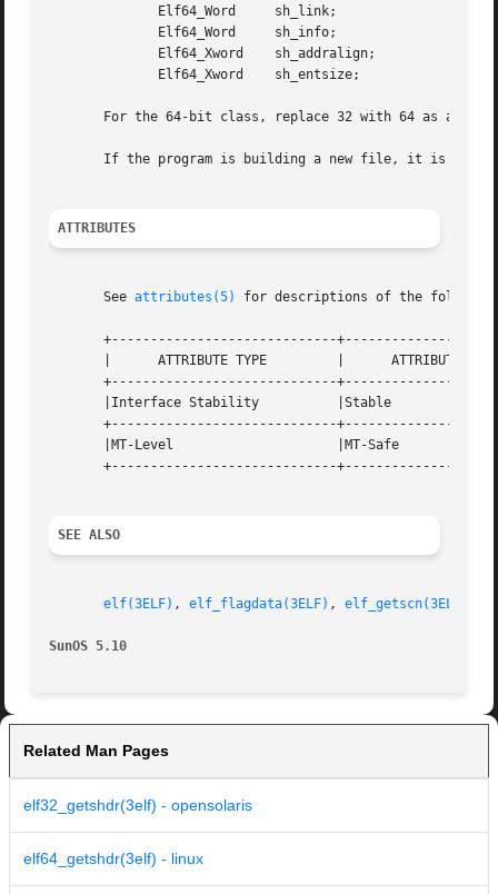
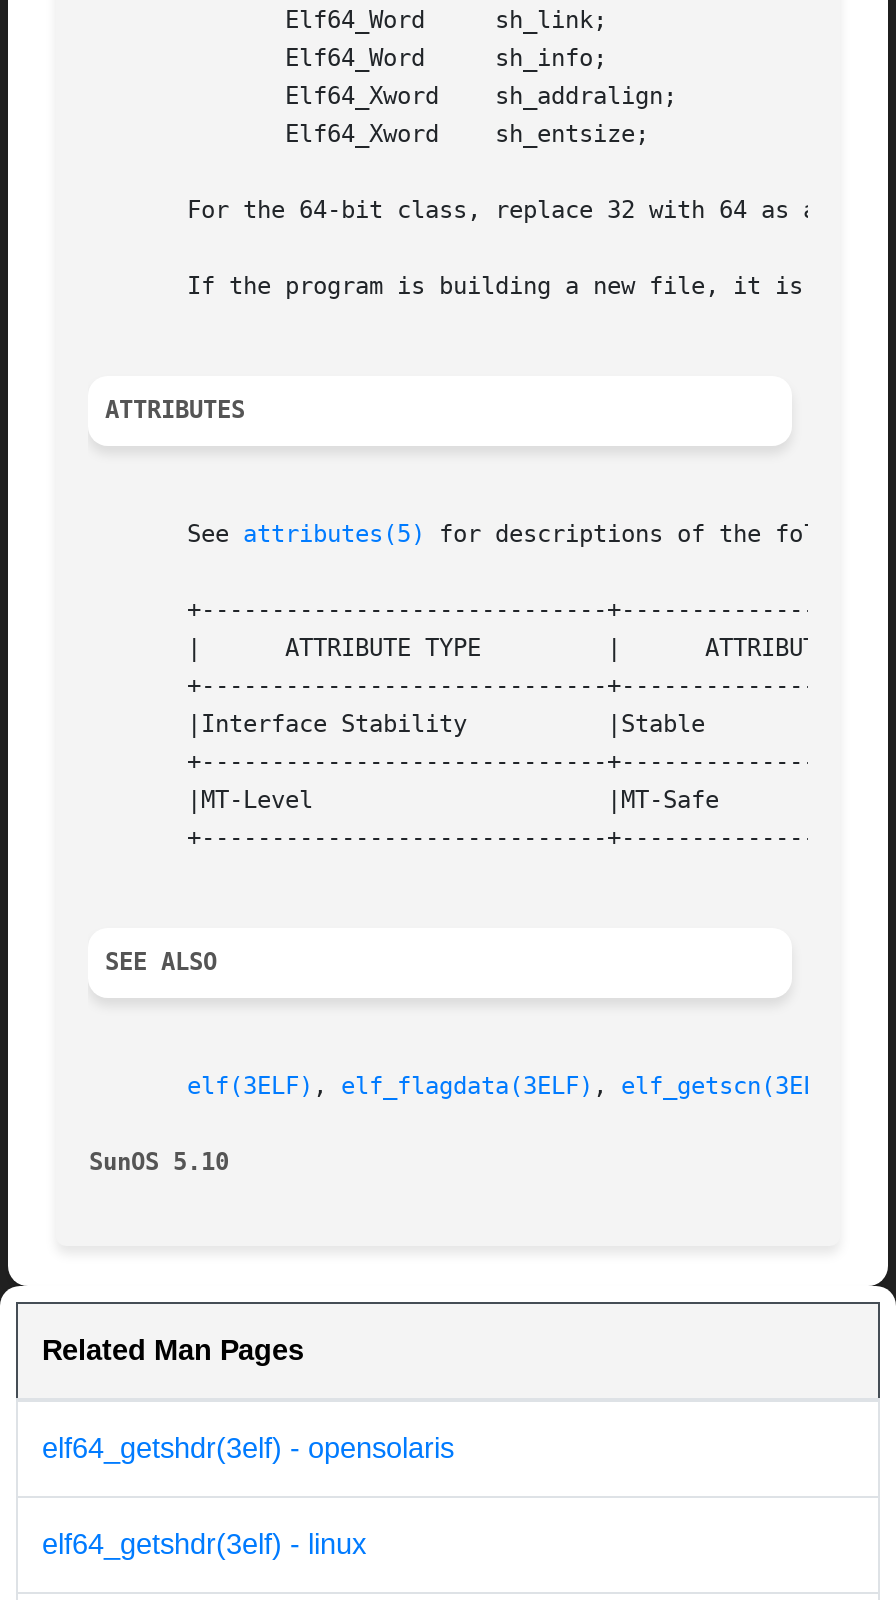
- elf32_getshdr(3elf) - opensolaris
+ elf64_getshdr(3elf) - opensolaris
